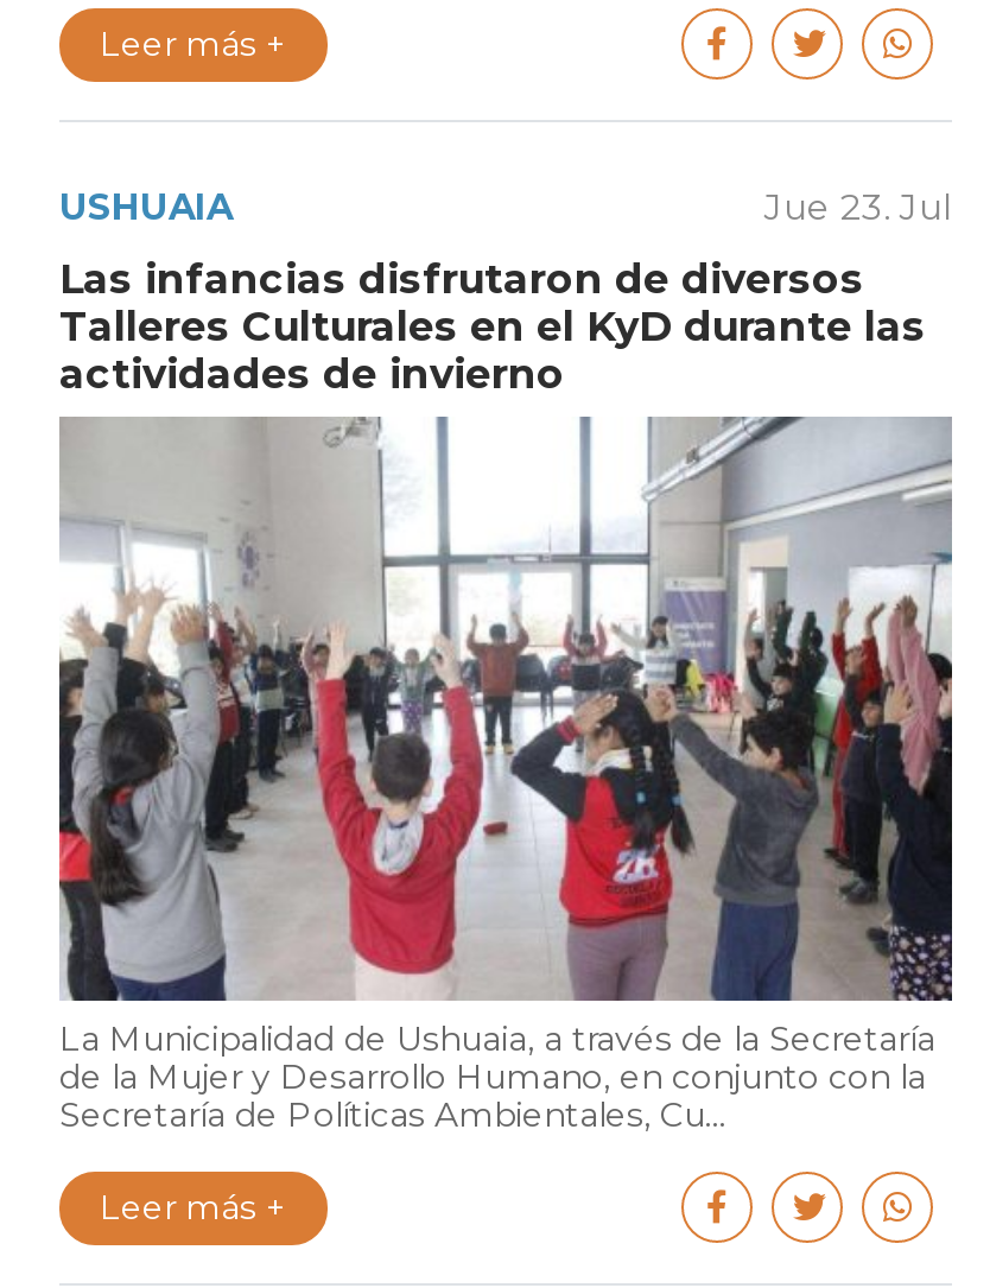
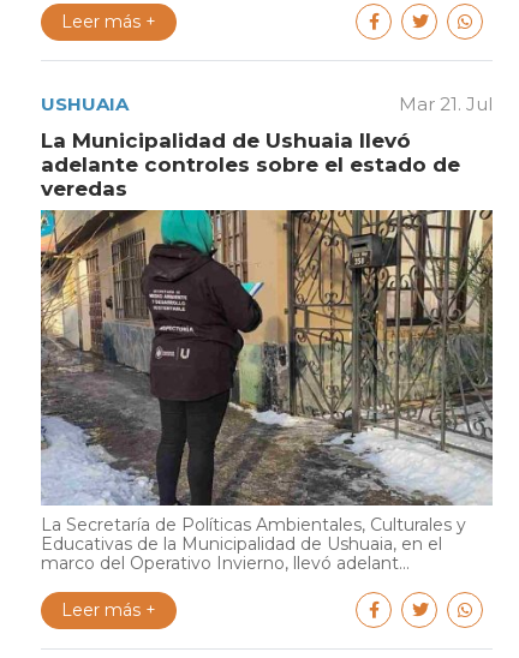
- Jue 23. Jul
+ Mar 21. Jul

- Las infancias disfrutaron de diversos
- Talleres Culturales en el KyD durante las
- actividades de invierno
+ La Municipalidad de Ushuaia llevó
+ adelante controles sobre el estado de
+ veredas

- [image]
- La Municipalidad de Ushuaia, a través de la Secretaría
- de la Mujer y Desarrollo Humano, en conjunto con la
- Secretaría de Políticas Ambientales, Cu...
+ [image]
+ La Secretaría de Políticas Ambientales, Culturales y
+ Educativas de la Municipalidad de Ushuaia, en el
+ marco del Operativo Invierno, llevó adelant...
